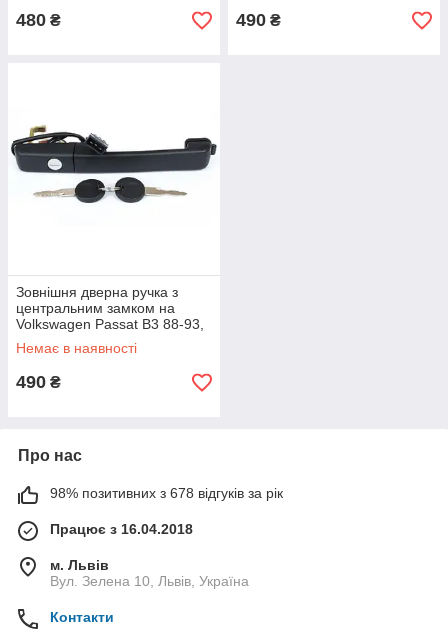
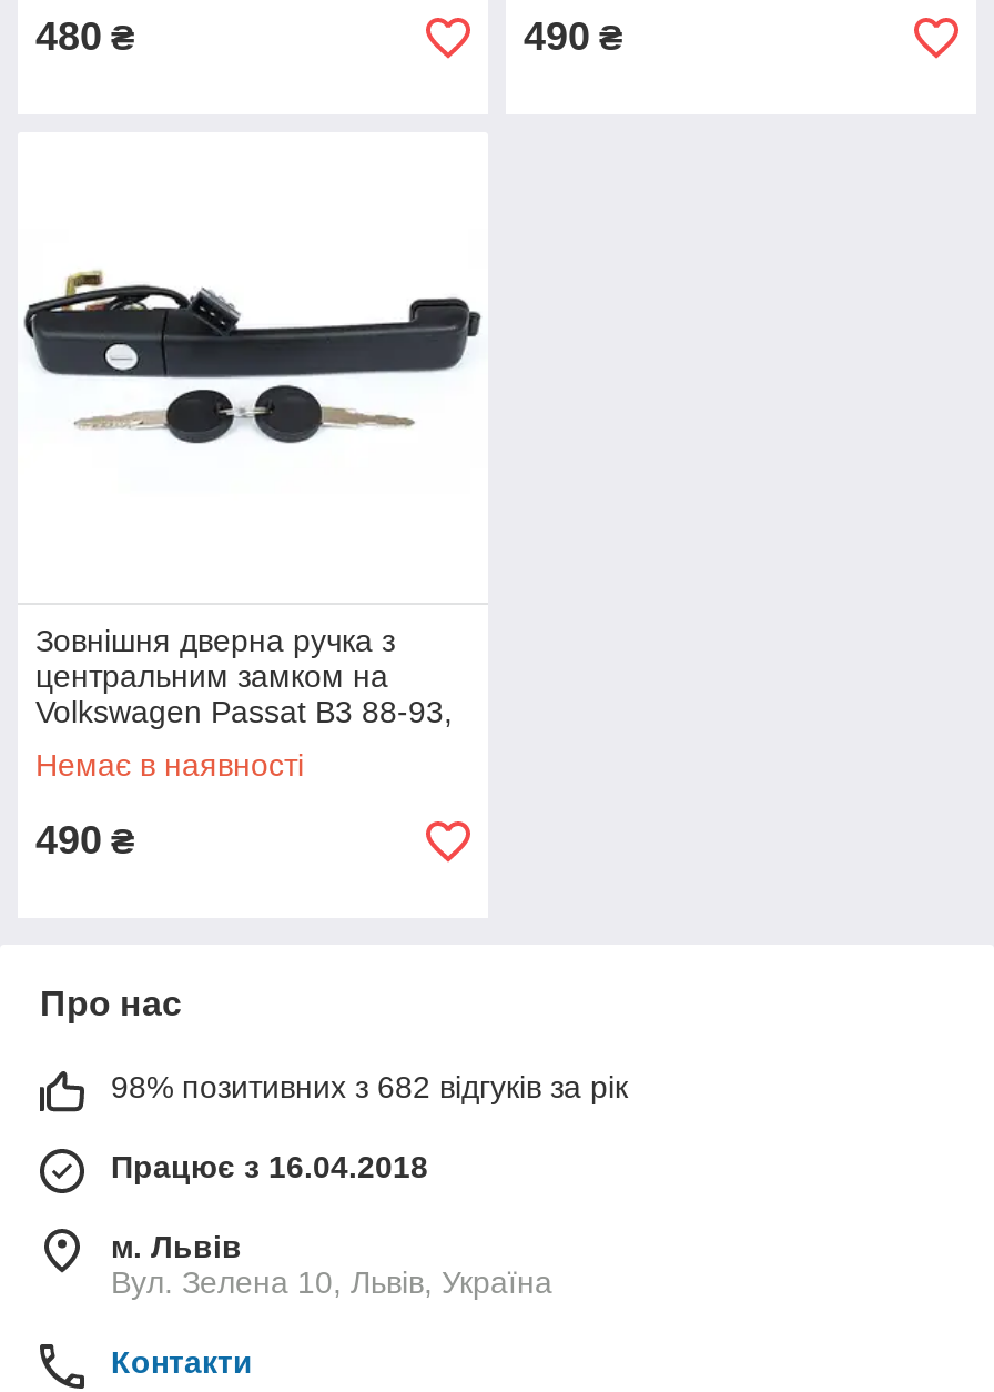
- 98% позитивних з 678 відгуків за рік
+ 98% позитивних з 682 відгуків за рік
